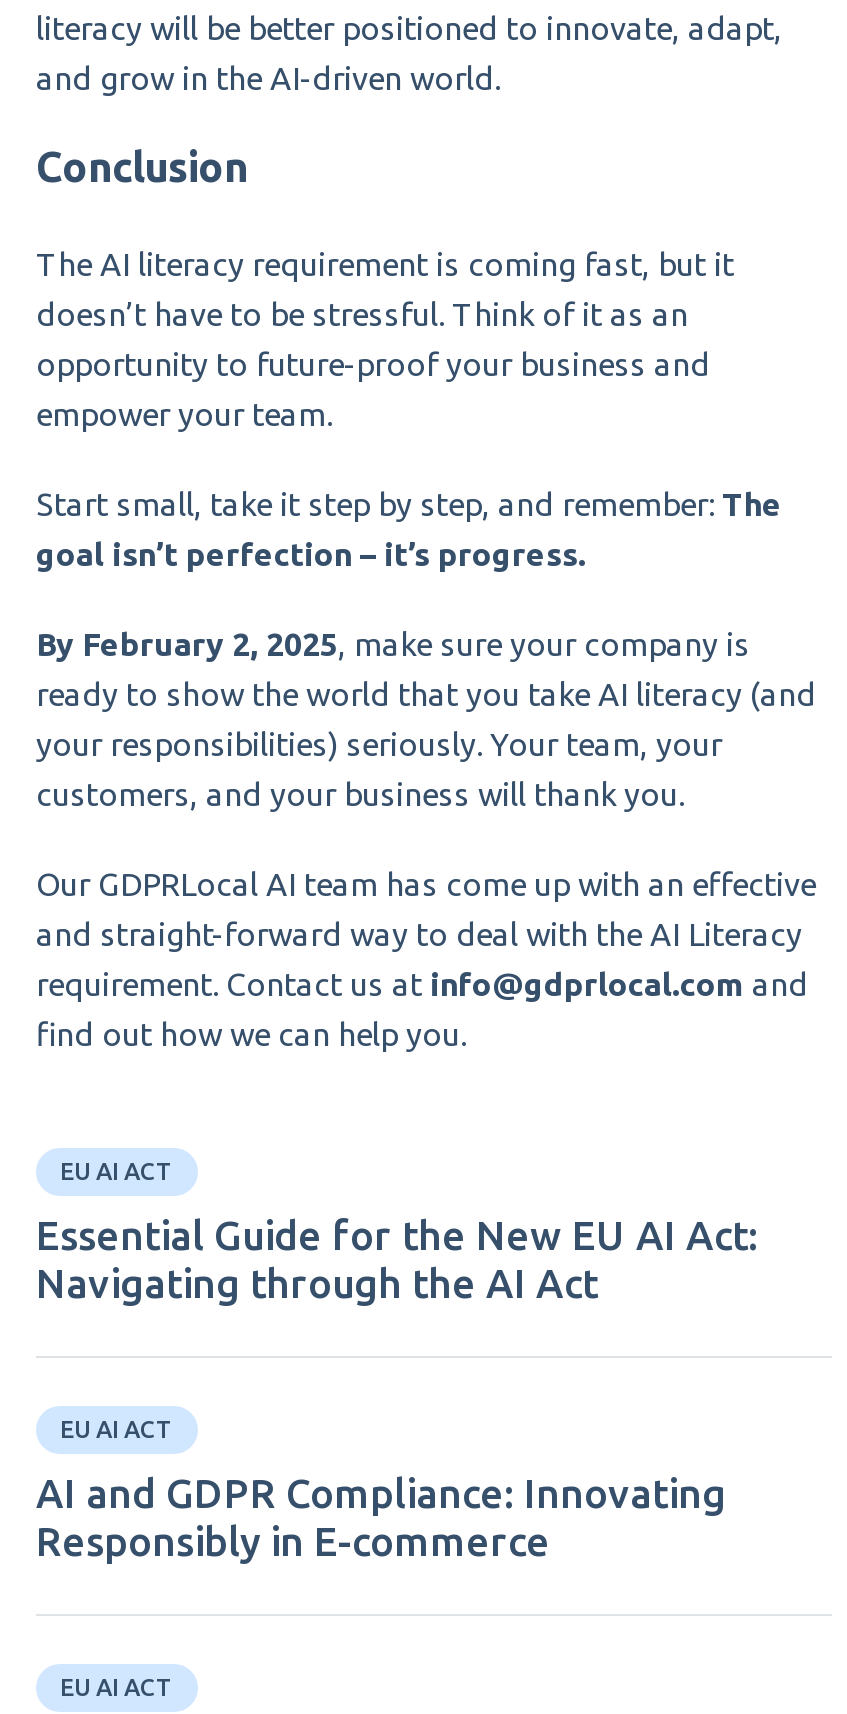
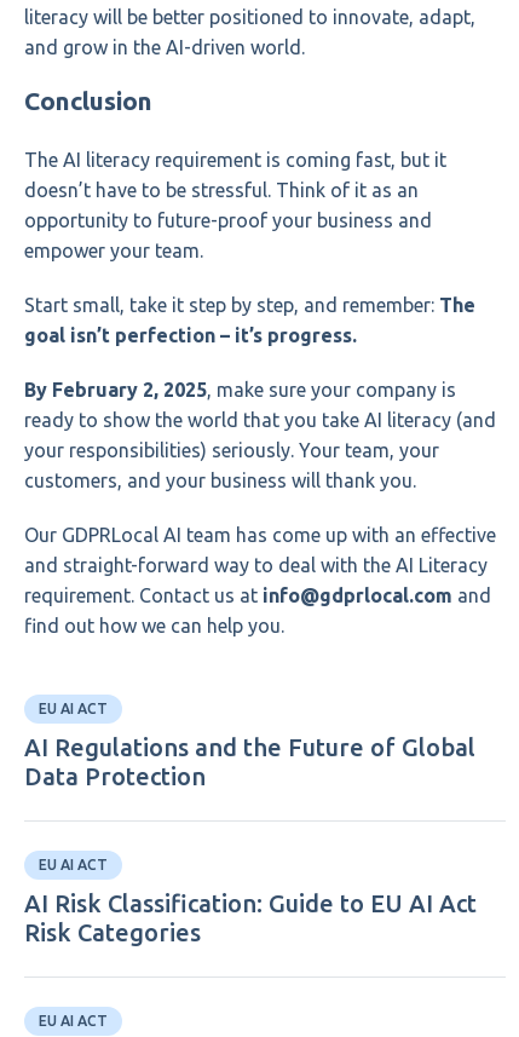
- Essential Guide for the New EU AI Act:
- Navigating through the AI Act
+ AI Regulations and the Future of Global
+ Data Protection

- AI and GDPR Compliance: Innovating
- Responsibly in E-commerce
+ AI Risk Classification: Guide to EU AI Act
+ Risk Categories
